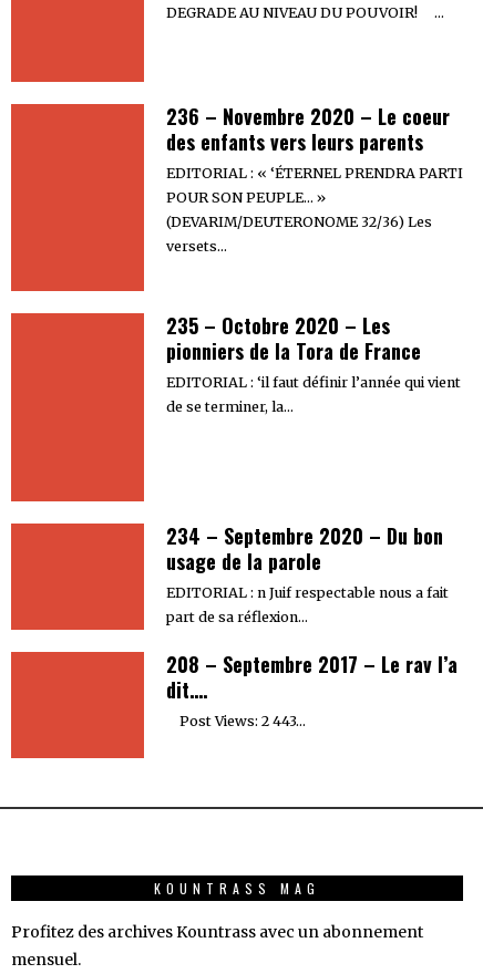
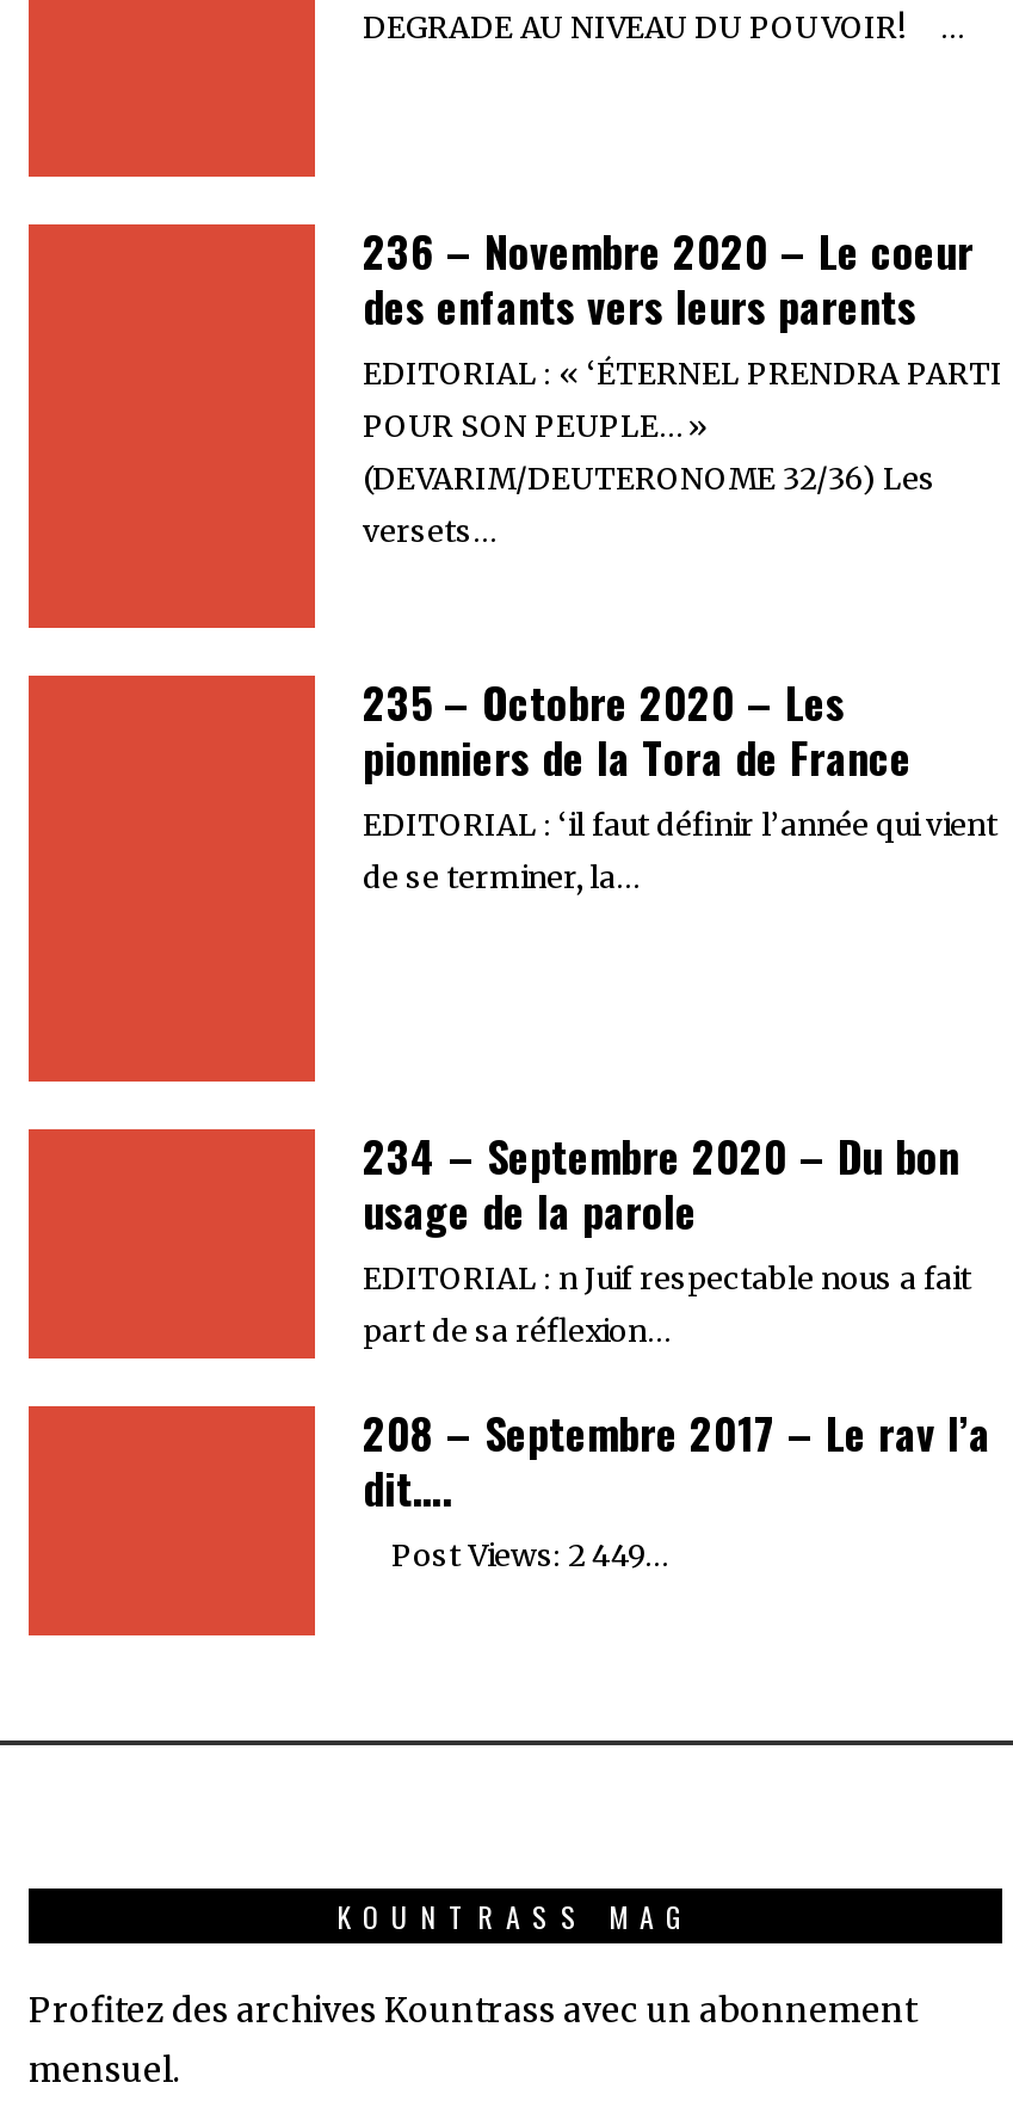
- Post Views: 2 443…
+ Post Views: 2 449…
